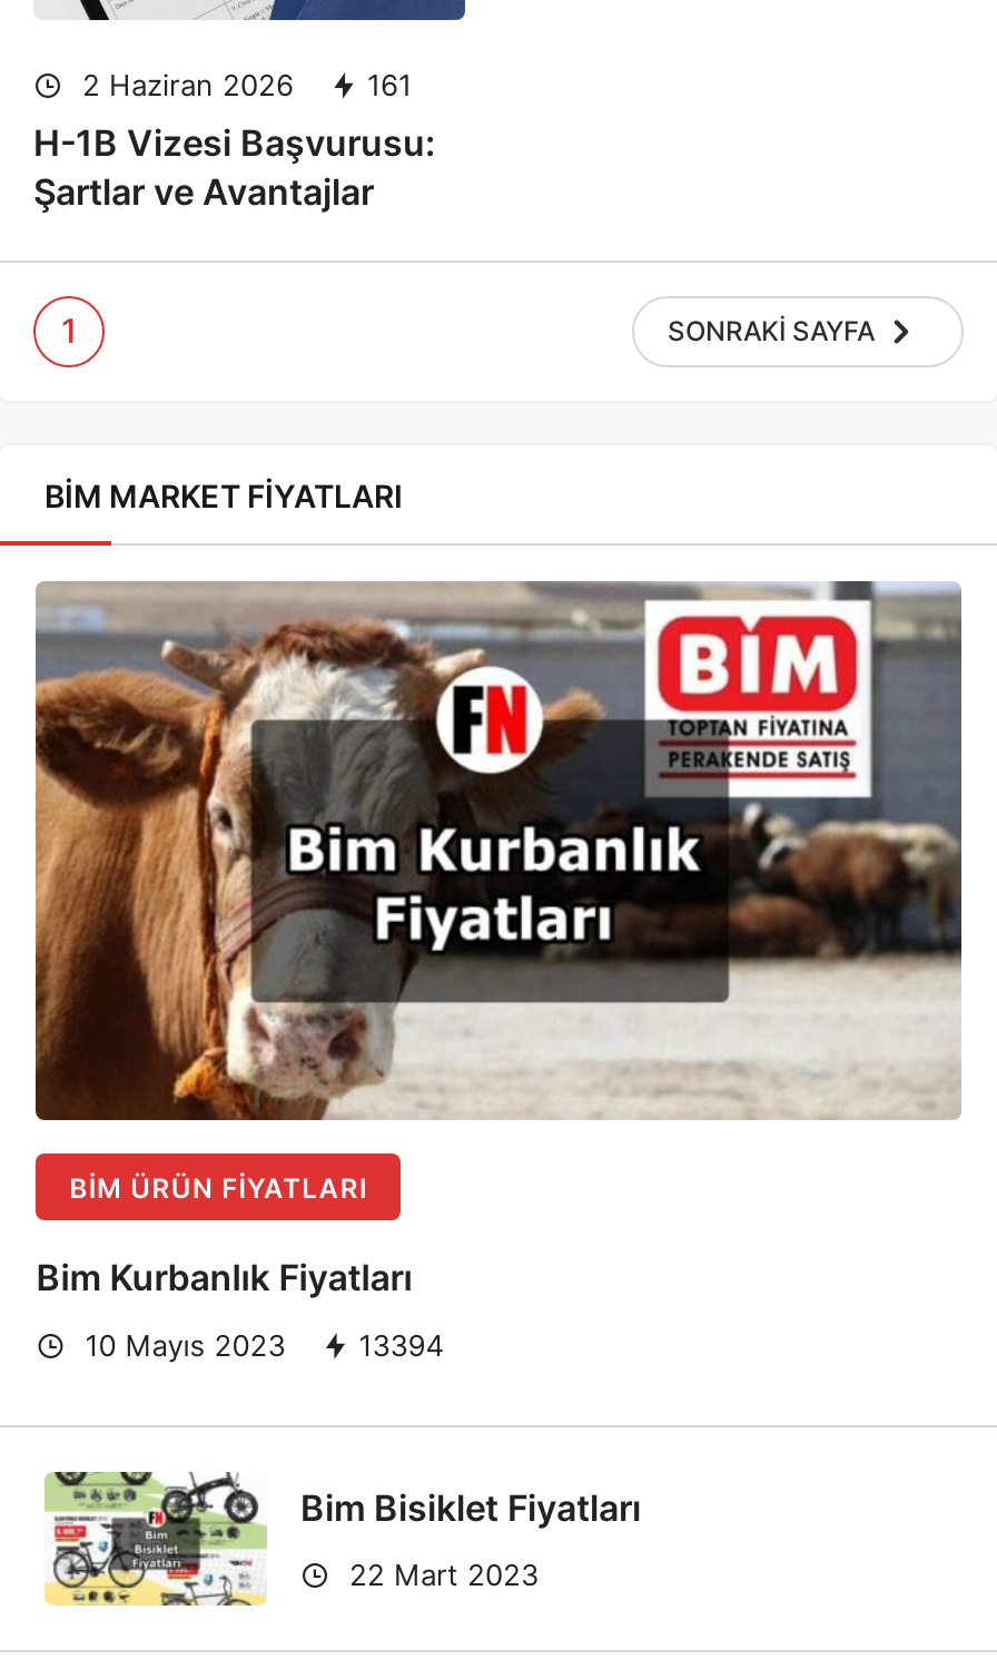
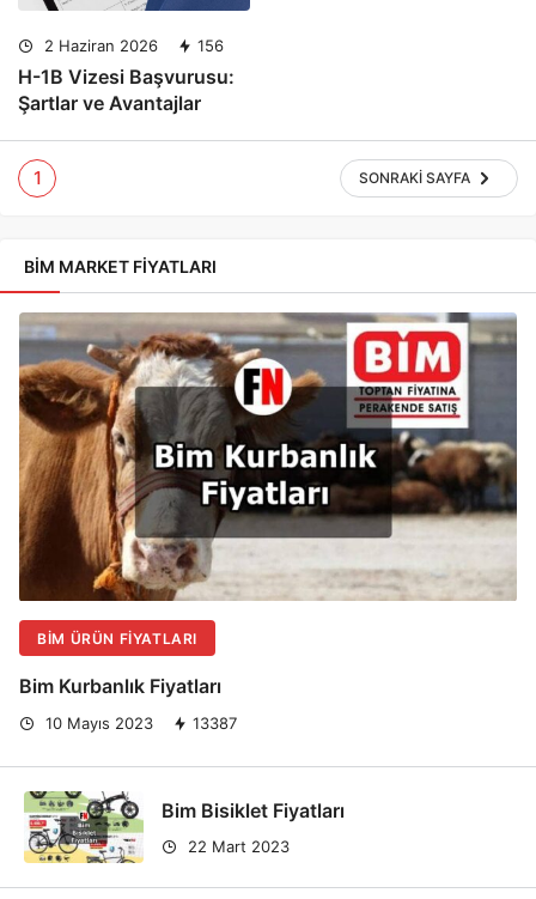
- 2 Haziran 2026 161
+ 2 Haziran 2026 156

- 10 Mayıs 2023 13394
+ 10 Mayıs 2023 13387
